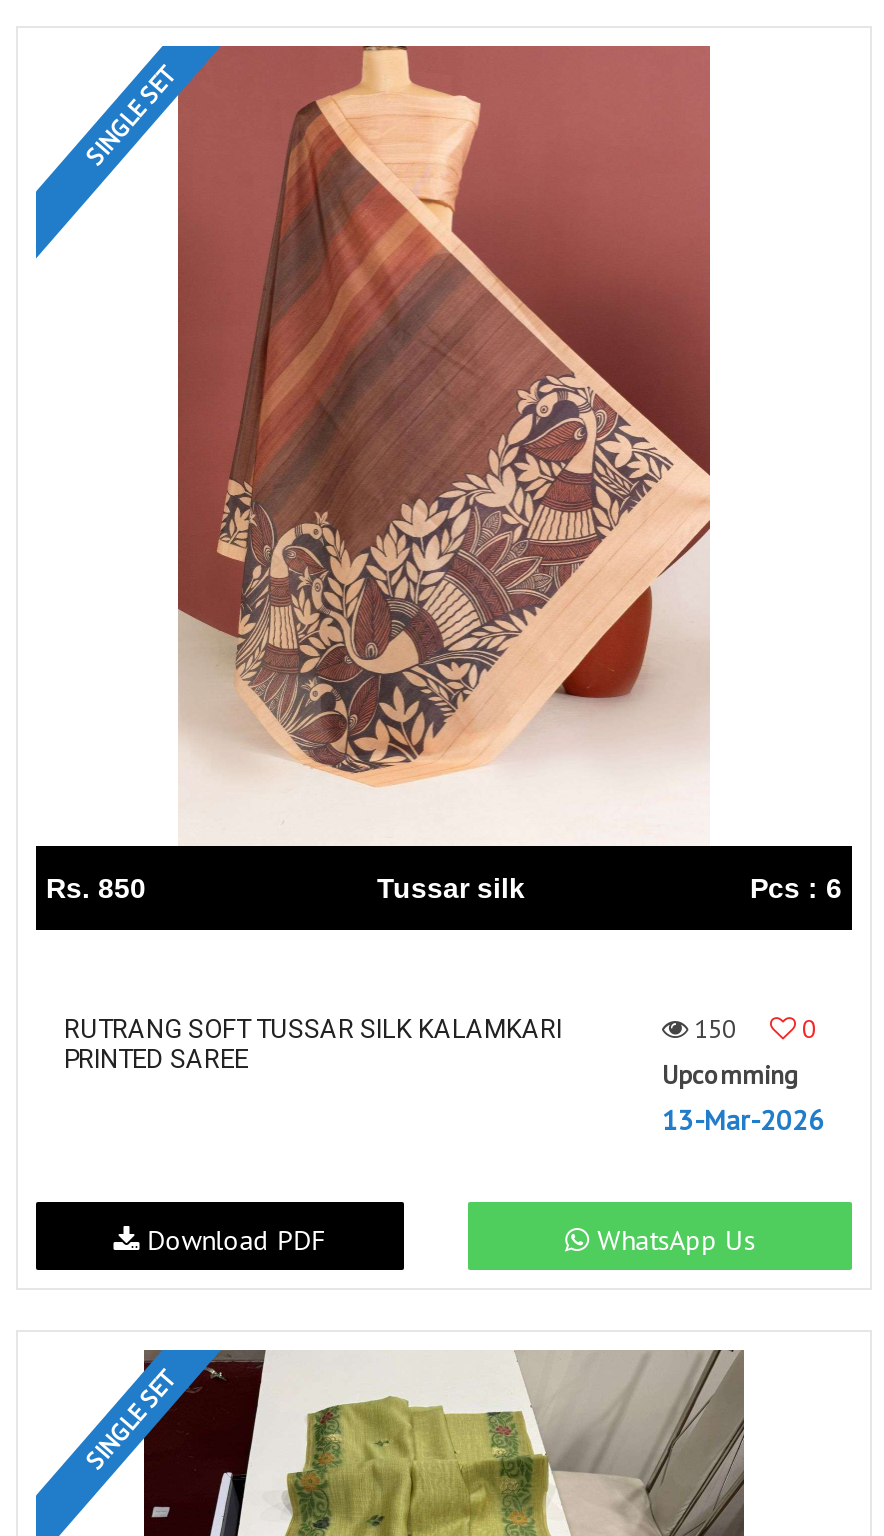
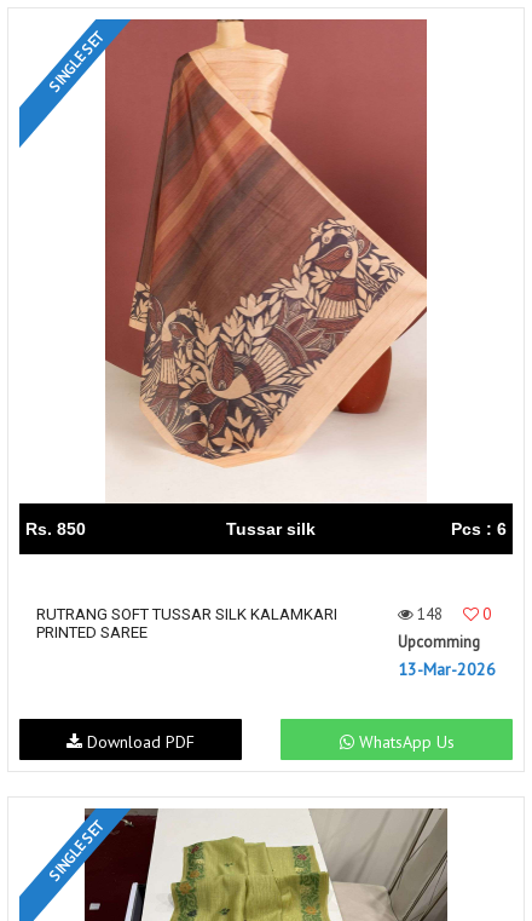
- 150 0
+ 148 0
